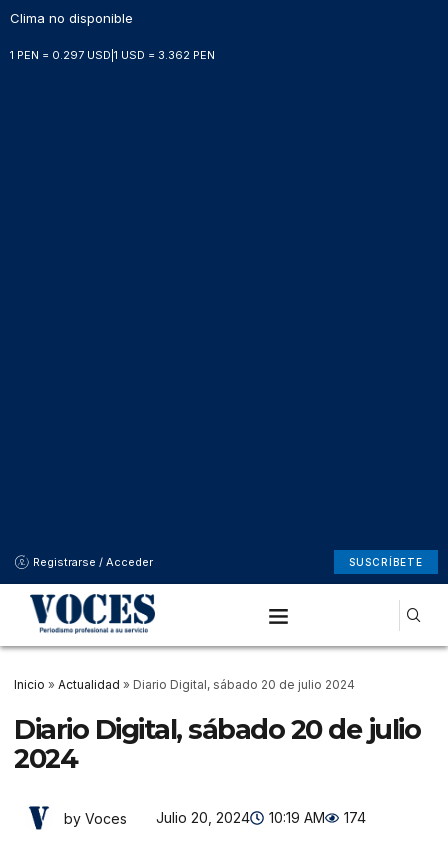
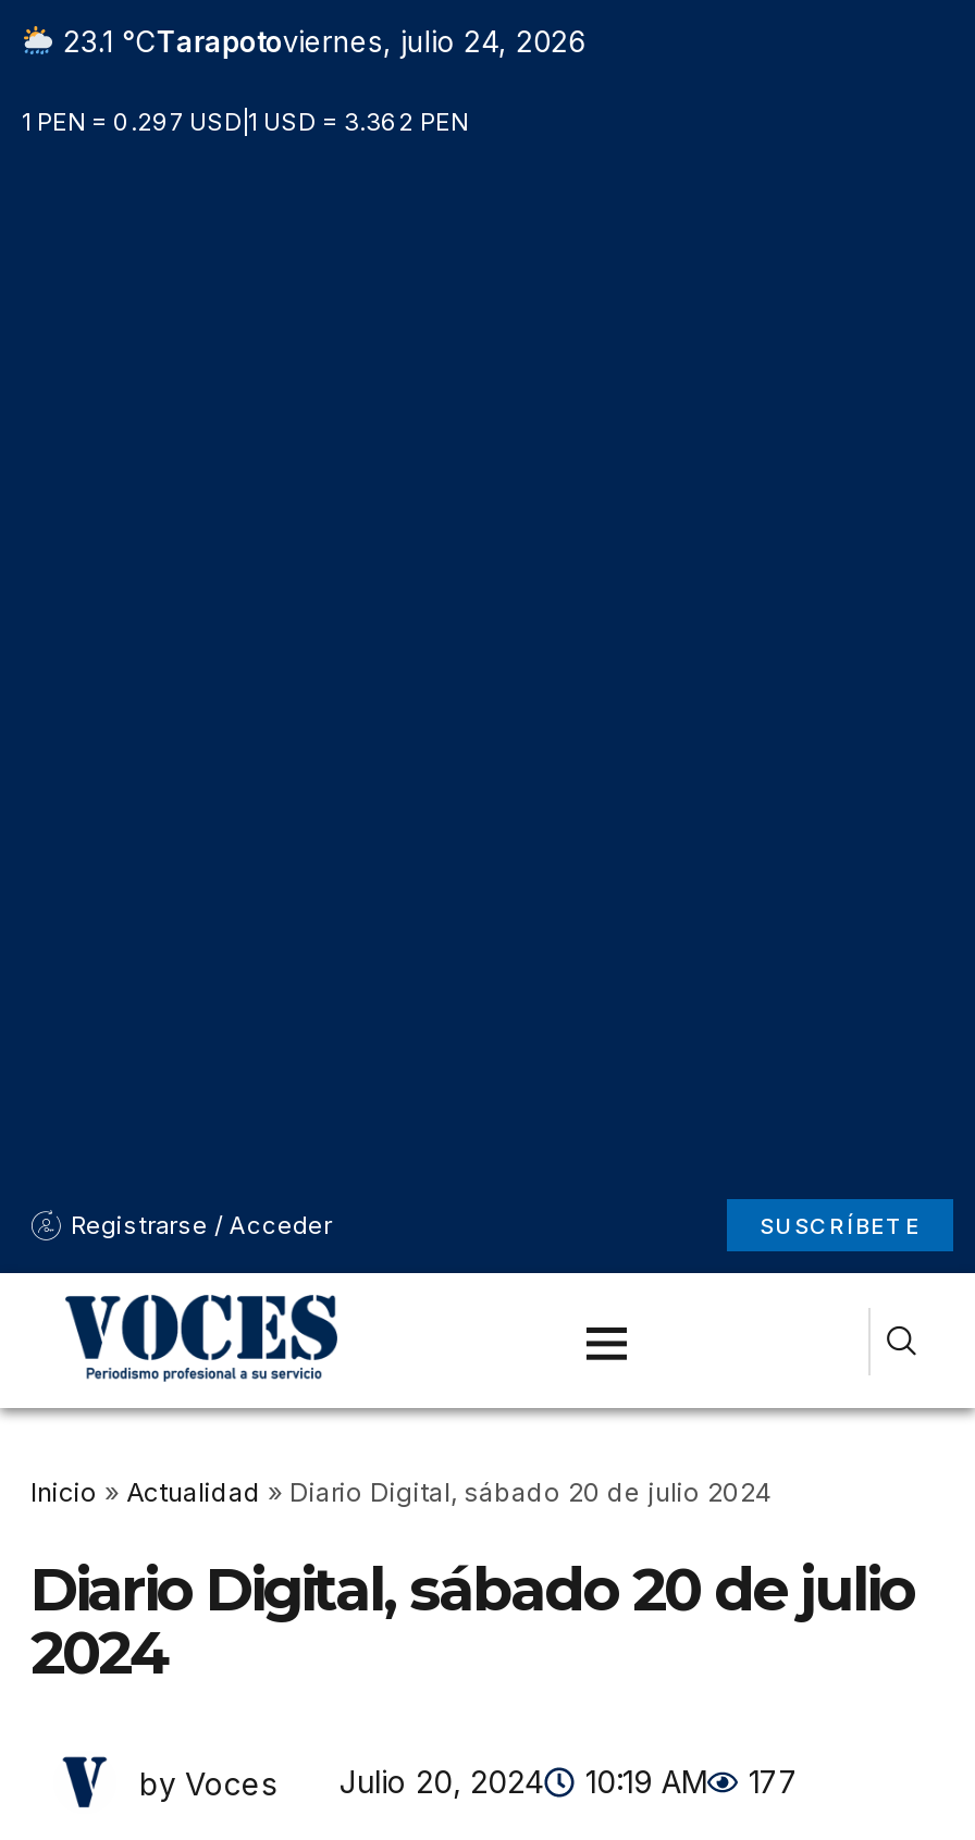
- Clima no disponible
+ 23.1 °CTarapotoviernes, julio 24, 2026

- by Voces Julio 20, 2024 10:19 AM 174
+ by Voces Julio 20, 2024 10:19 AM 177
